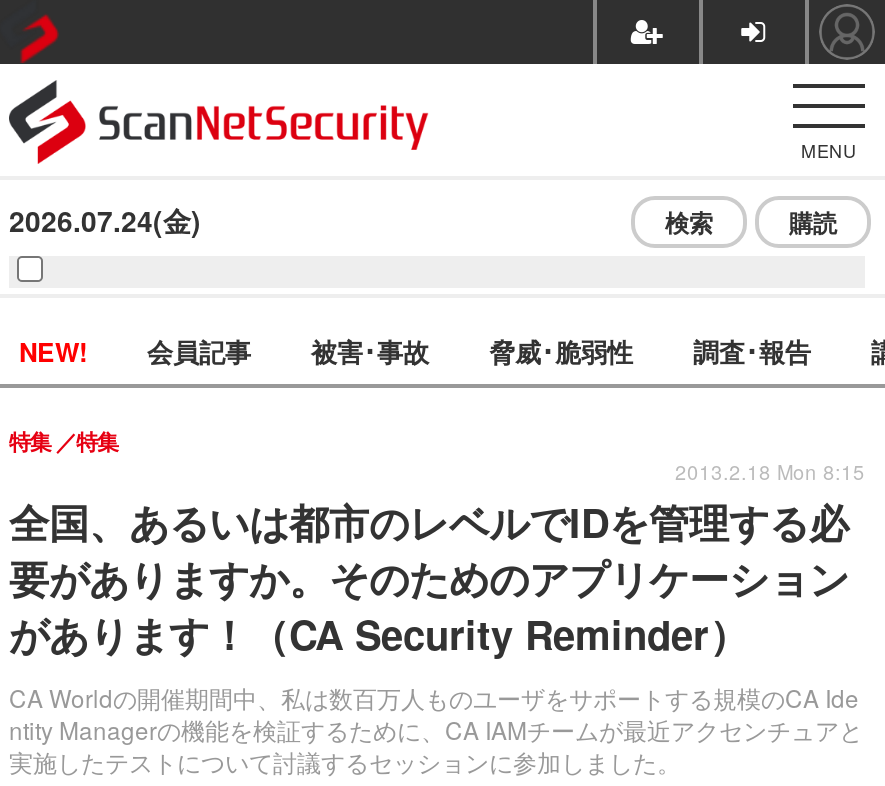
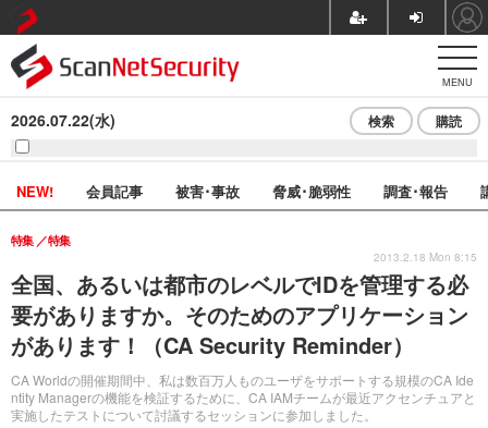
- 2026.07.24(金)
+ 2026.07.22(水)
